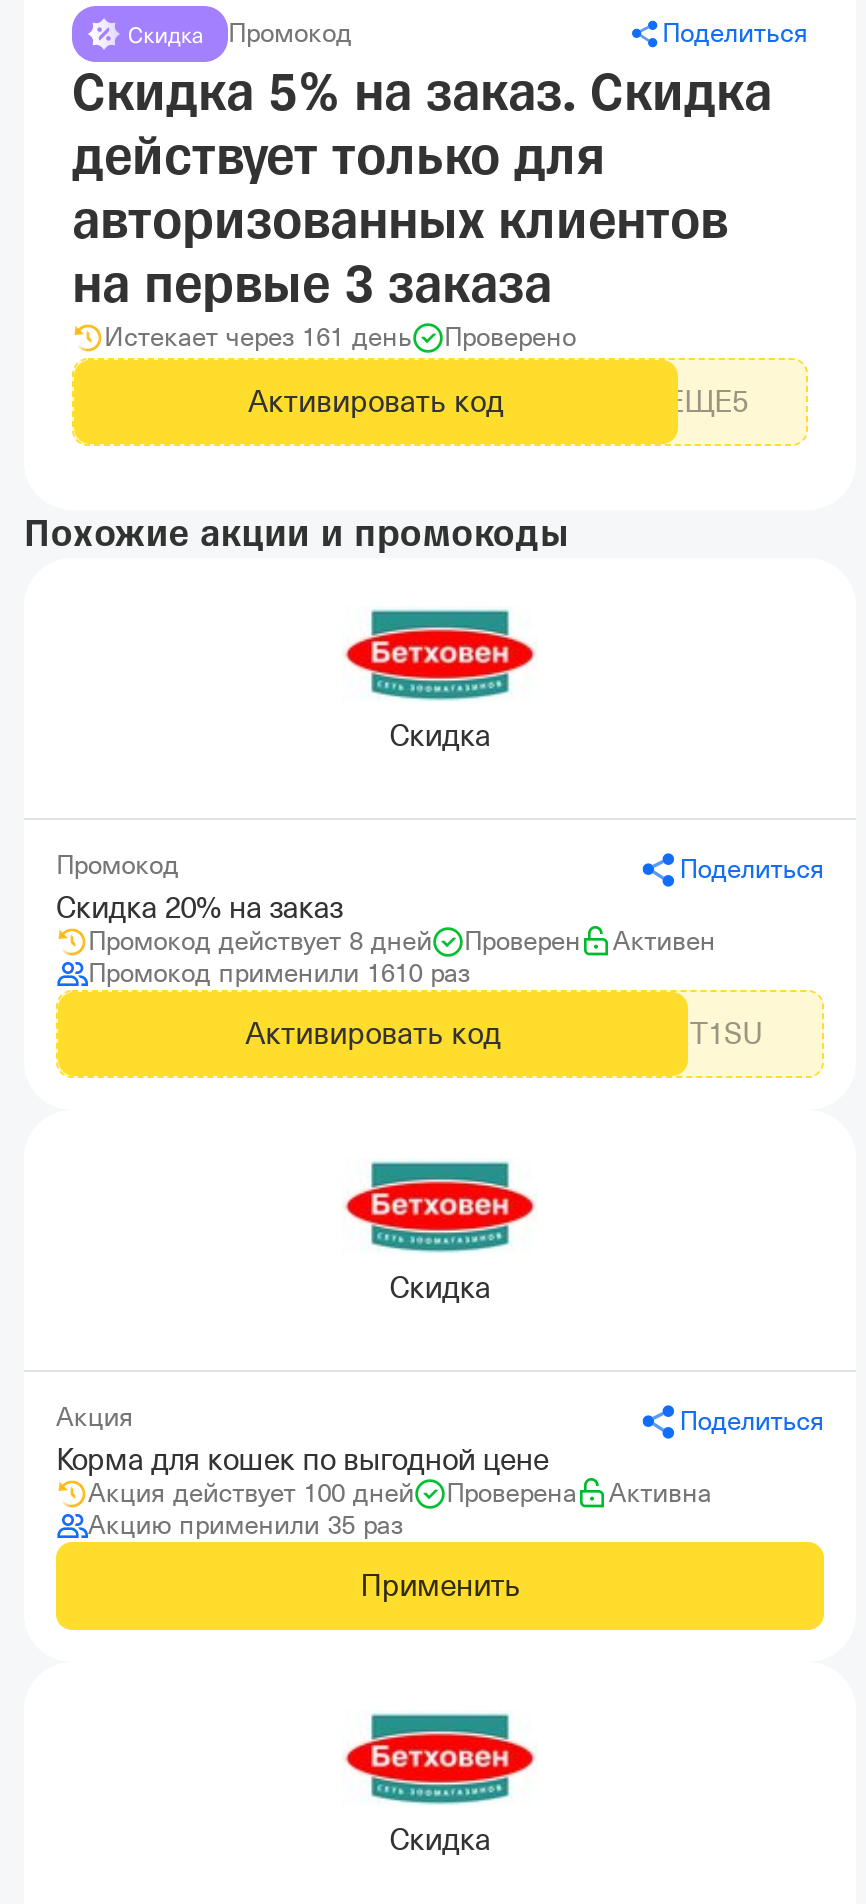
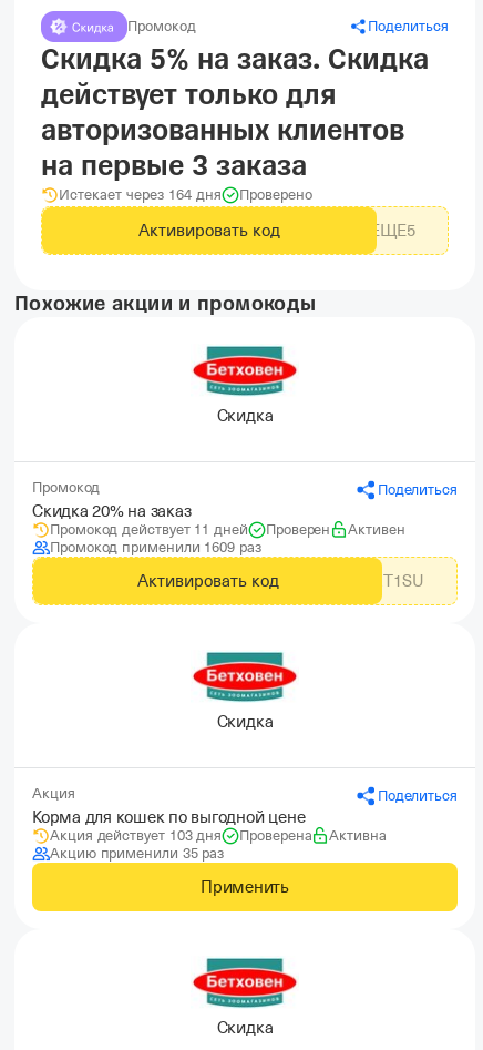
- Истекает через 161 день
+ Истекает через 164 дня

- Промокод действует 8 дней
+ Промокод действует 11 дней

- Промокод применили 1610 раз
+ Промокод применили 1609 раз

- Акция действует 100 дней
+ Акция действует 103 дня
